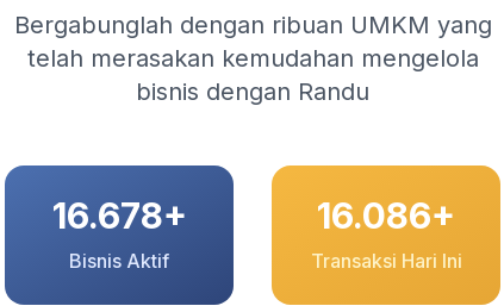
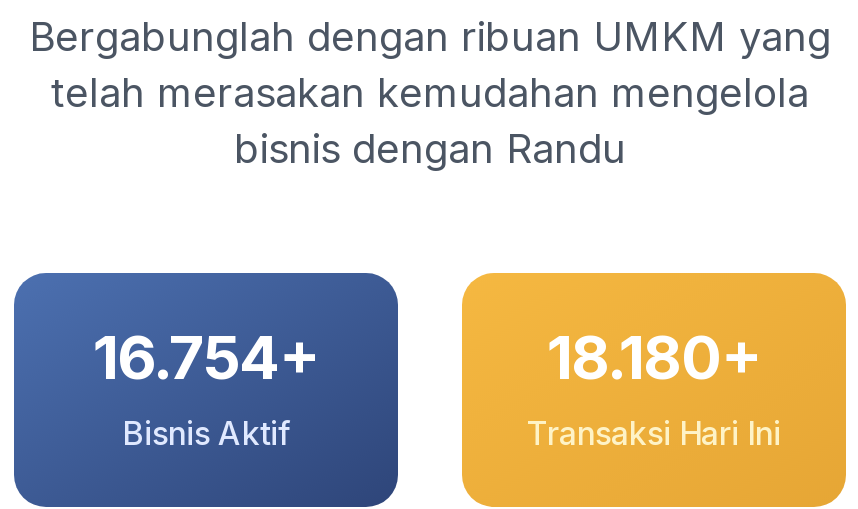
- 16.678+
+ 16.754+

- 16.086+
+ 18.180+
